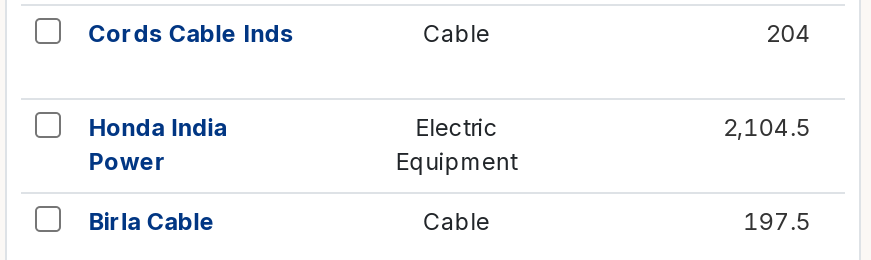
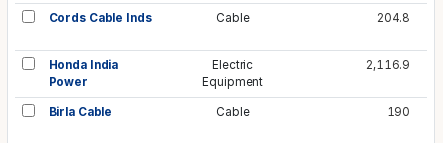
- 204
+ 204.8

- 2,104.5
+ 2,116.9

- 197.5
+ 190
